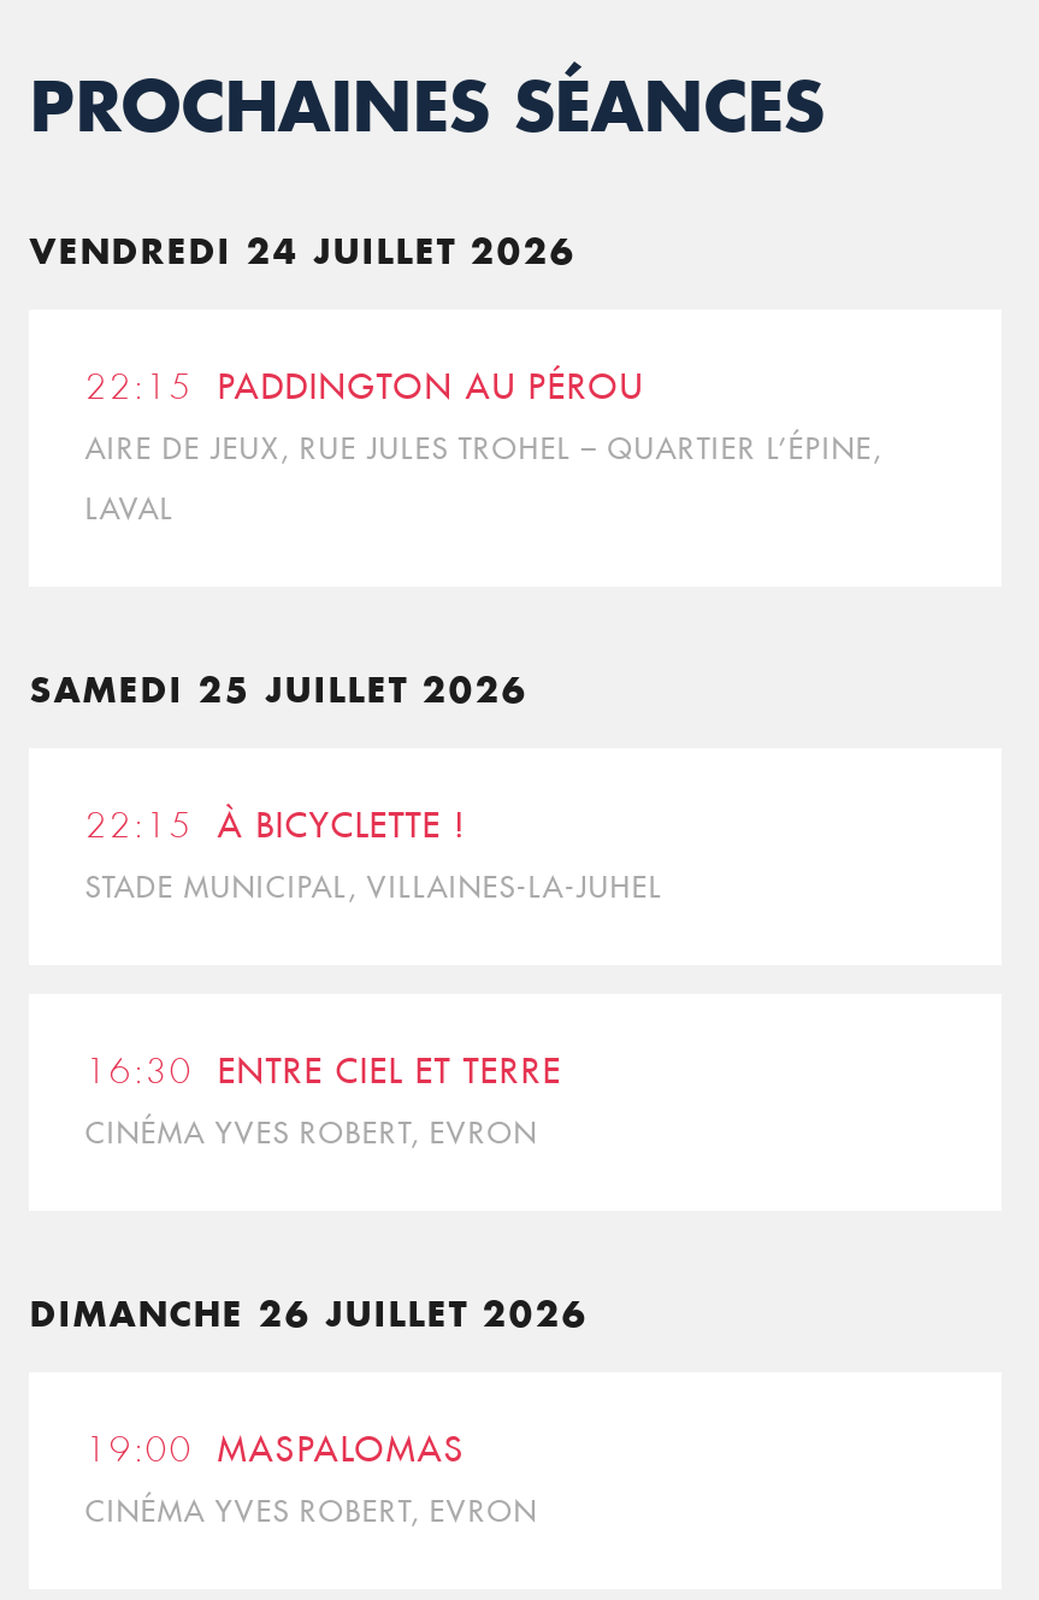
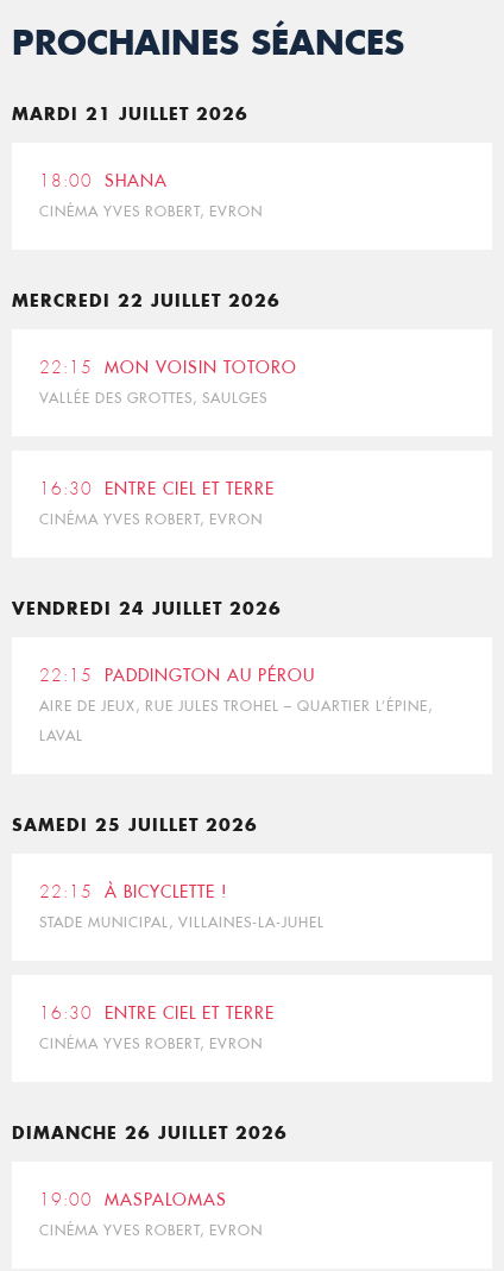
+ MARDI 21 JUILLET 2026
+ 18:00 SHANA
+ CINÉMA YVES ROBERT, EVRON

+ MERCREDI 22 JUILLET 2026
+ 22:15 MON VOISIN TOTORO
+ VALLÉE DES GROTTES, SAULGES

+ 16:30 ENTRE CIEL ET TERRE
+ CINÉMA YVES ROBERT, EVRON
